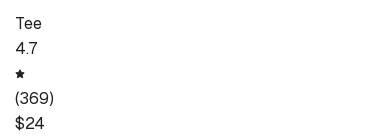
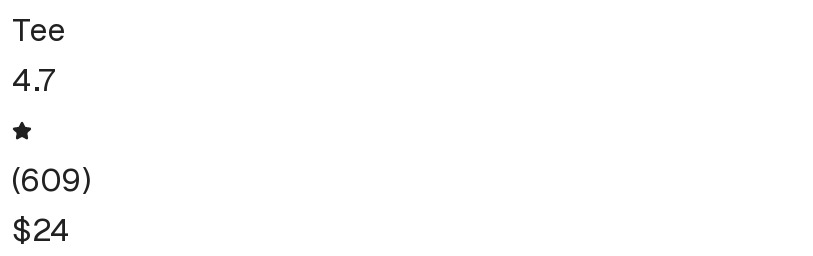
- (369)
+ (609)
